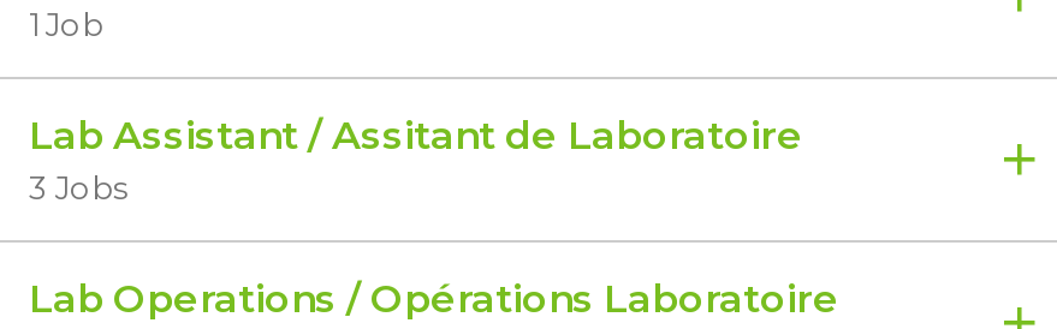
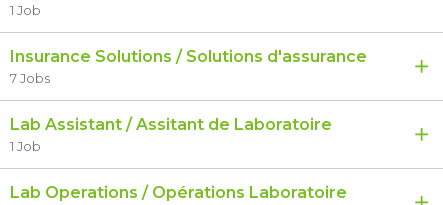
+ Insurance Solutions / Solutions d'assurance
+ 7 Jobs

- 3 Jobs
+ 1 Job
